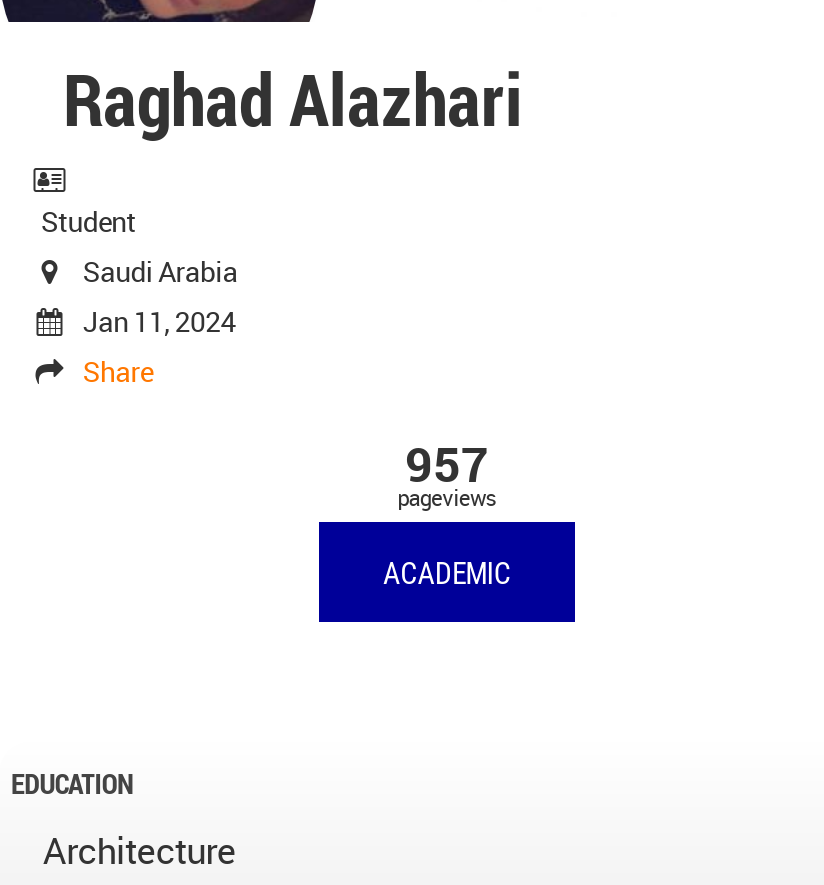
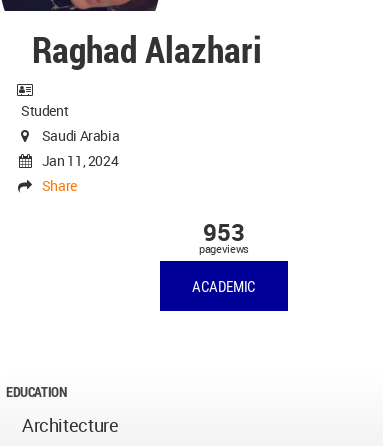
- 957
+ 953
